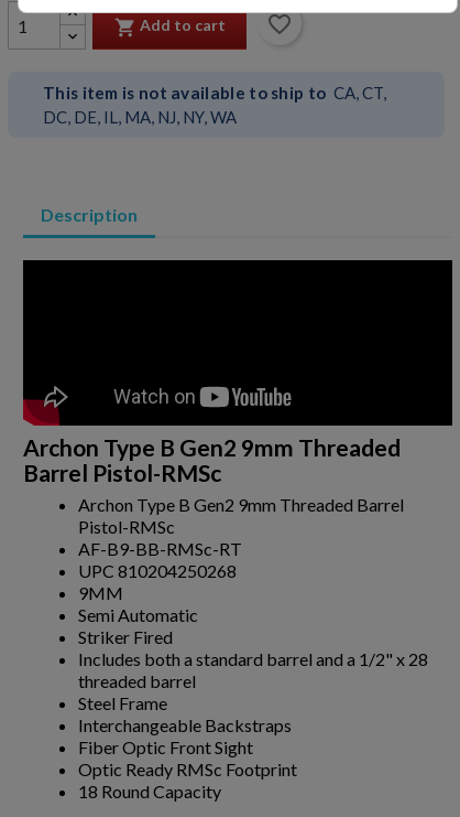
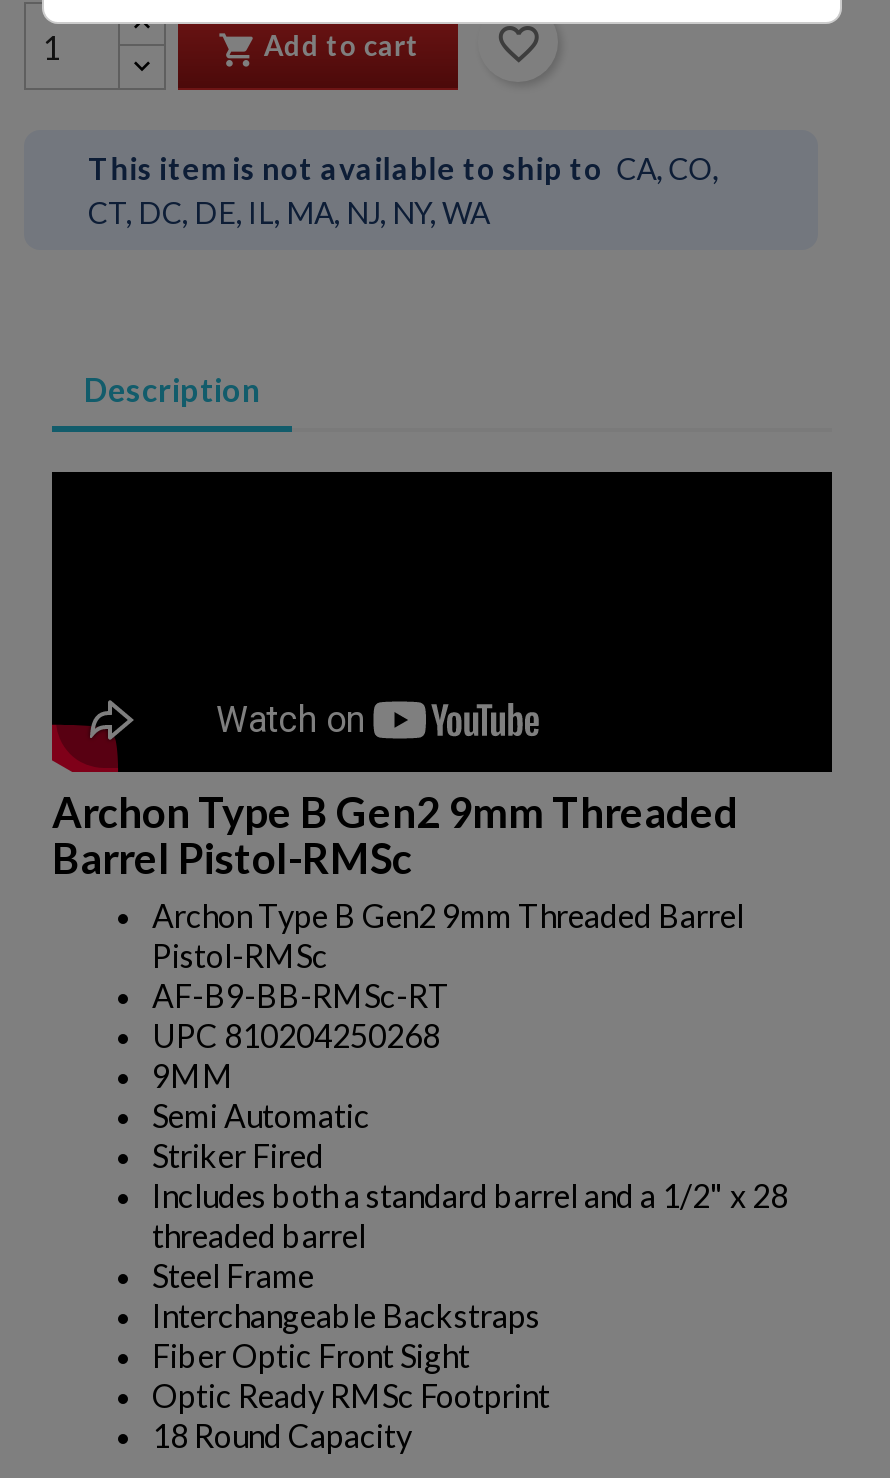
- This item is not available to ship to CA, CT,
- DC, DE, IL, MA, NJ, NY, WA
+ This item is not available to ship to CA, CO,
+ CT, DC, DE, IL, MA, NJ, NY, WA
